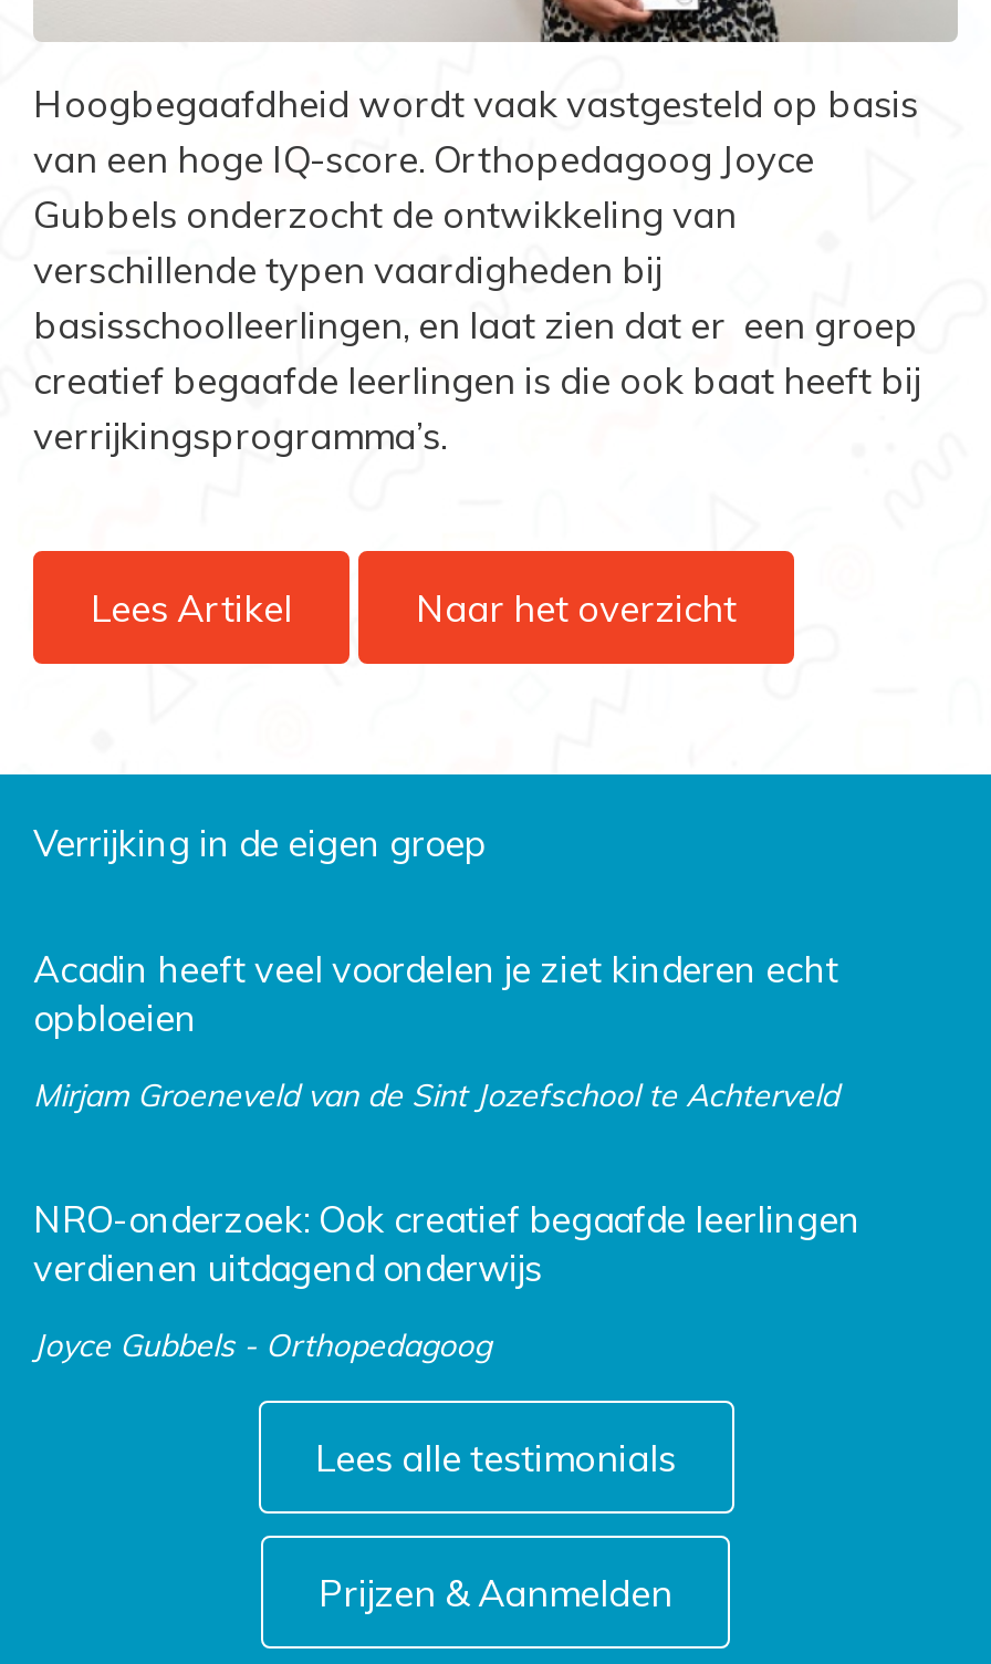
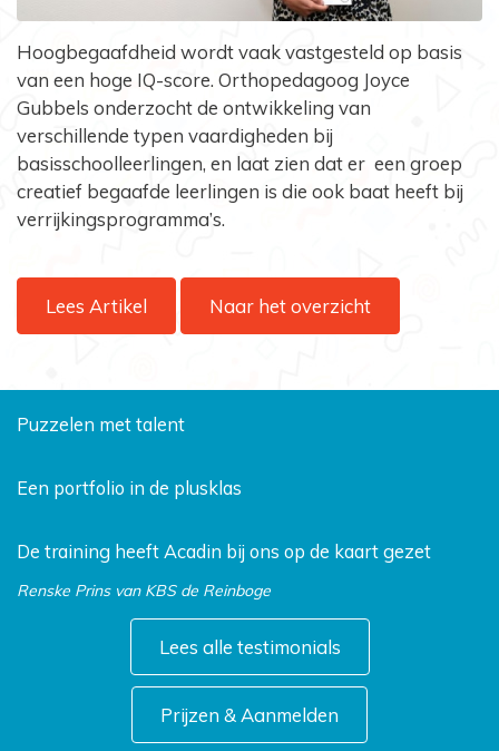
- Verrijking in de eigen groep
- Acadin heeft veel voordelen je ziet kinderen echt
- opbloeien
- Mirjam Groeneveld van de Sint Jozefschool te Achterveld
- NRO-onderzoek: Ook creatief begaafde leerlingen
- verdienen uitdagend onderwijs
- Joyce Gubbels - Orthopedagoog
+ Puzzelen met talent
+ Een portfolio in de plusklas
+ De training heeft Acadin bij ons op de kaart gezet
+ Renske Prins van KBS de Reinboge
